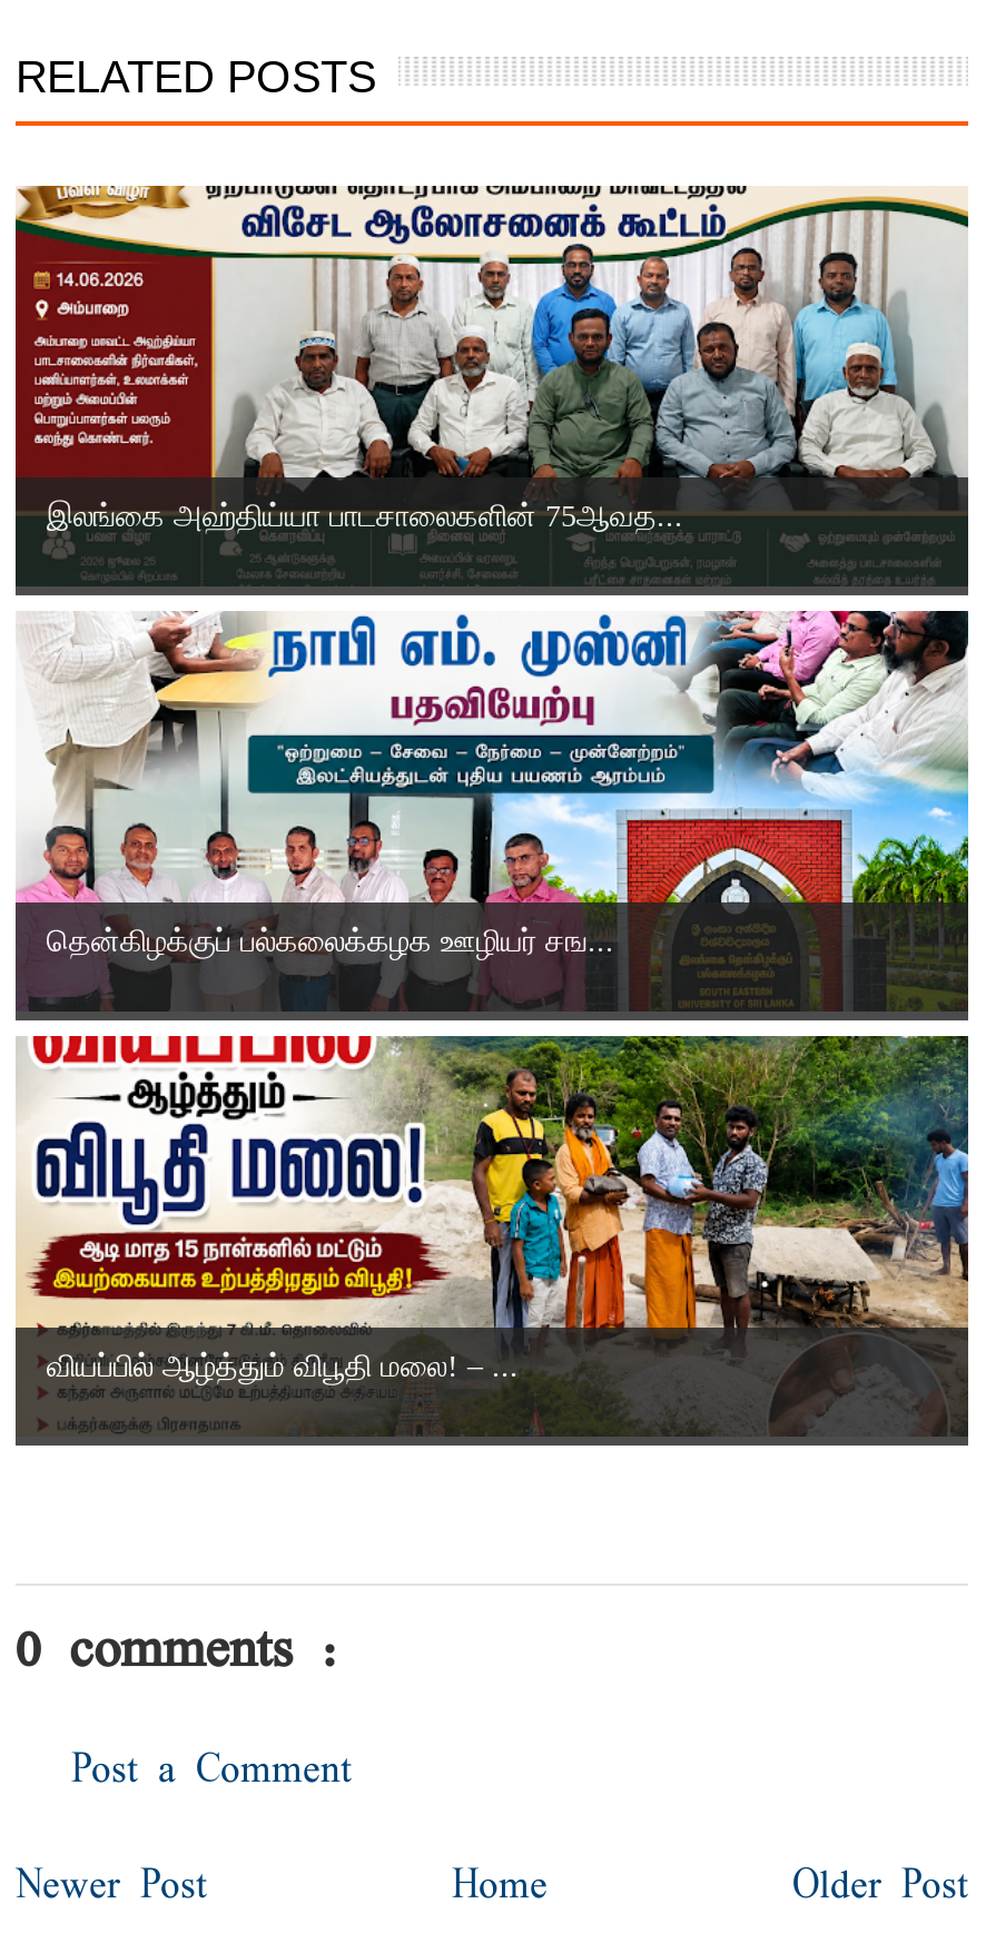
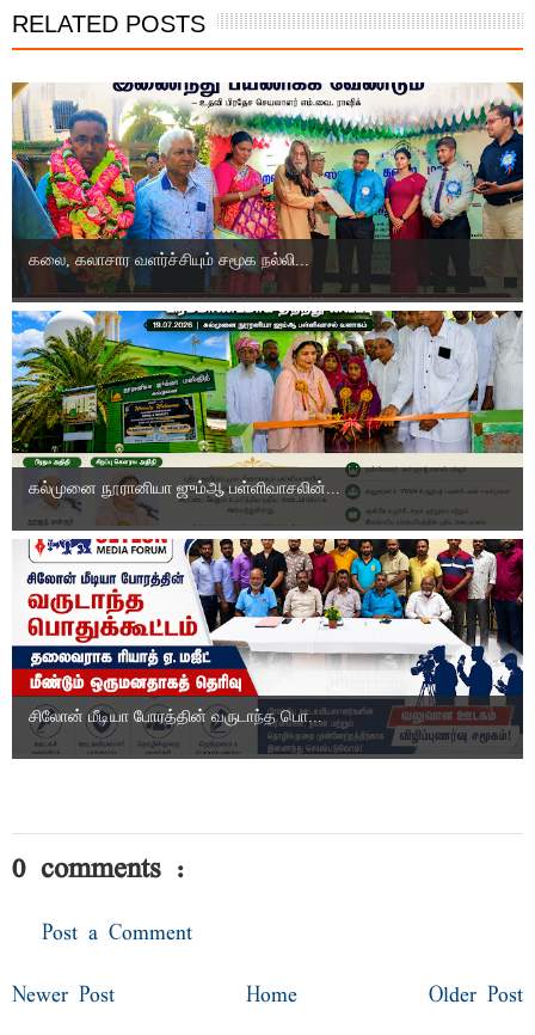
- [image]
- இலங்கை அஹ்திய்யா பாடசாலைகளின் 75ஆவத...
+ [image]
+ கலை, கலாசார வளர்ச்சியும் சமூக நல்லி...

- [image]
- தென்கிழக்குப் பல்கலைக்கழக ஊழியர் சங...
+ [image]
+ கல்முனை நூரானியா ஜும்ஆ பள்ளிவாசலின்...

- [image]
- வியப்பில் ஆழ்த்தும் விபூதி மலை! – ...
+ [image]
+ சிலோன் மீடியா போரத்தின் வருடாந்த பொ...
